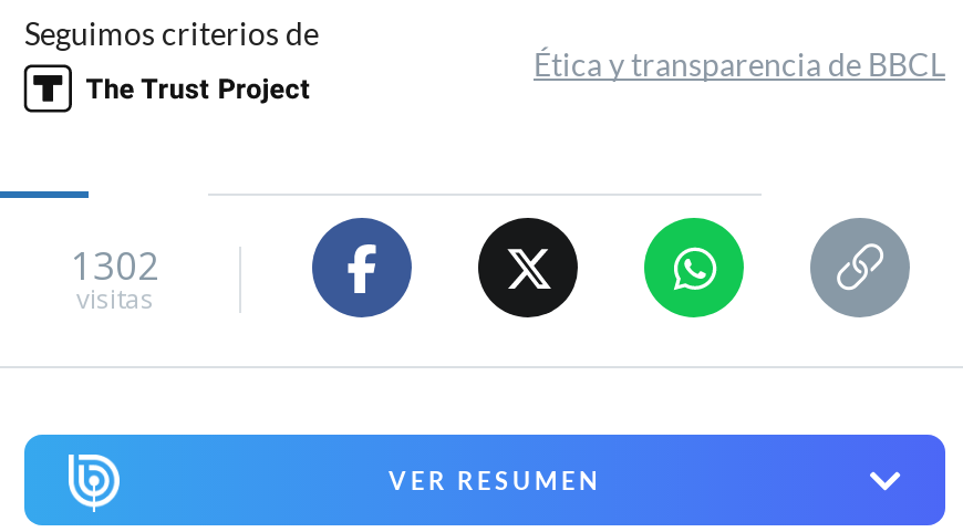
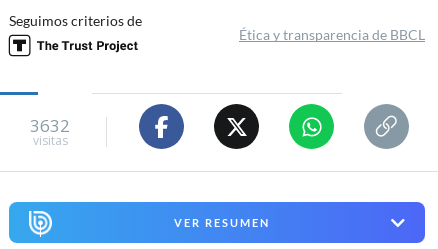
- 1302
+ 3632
